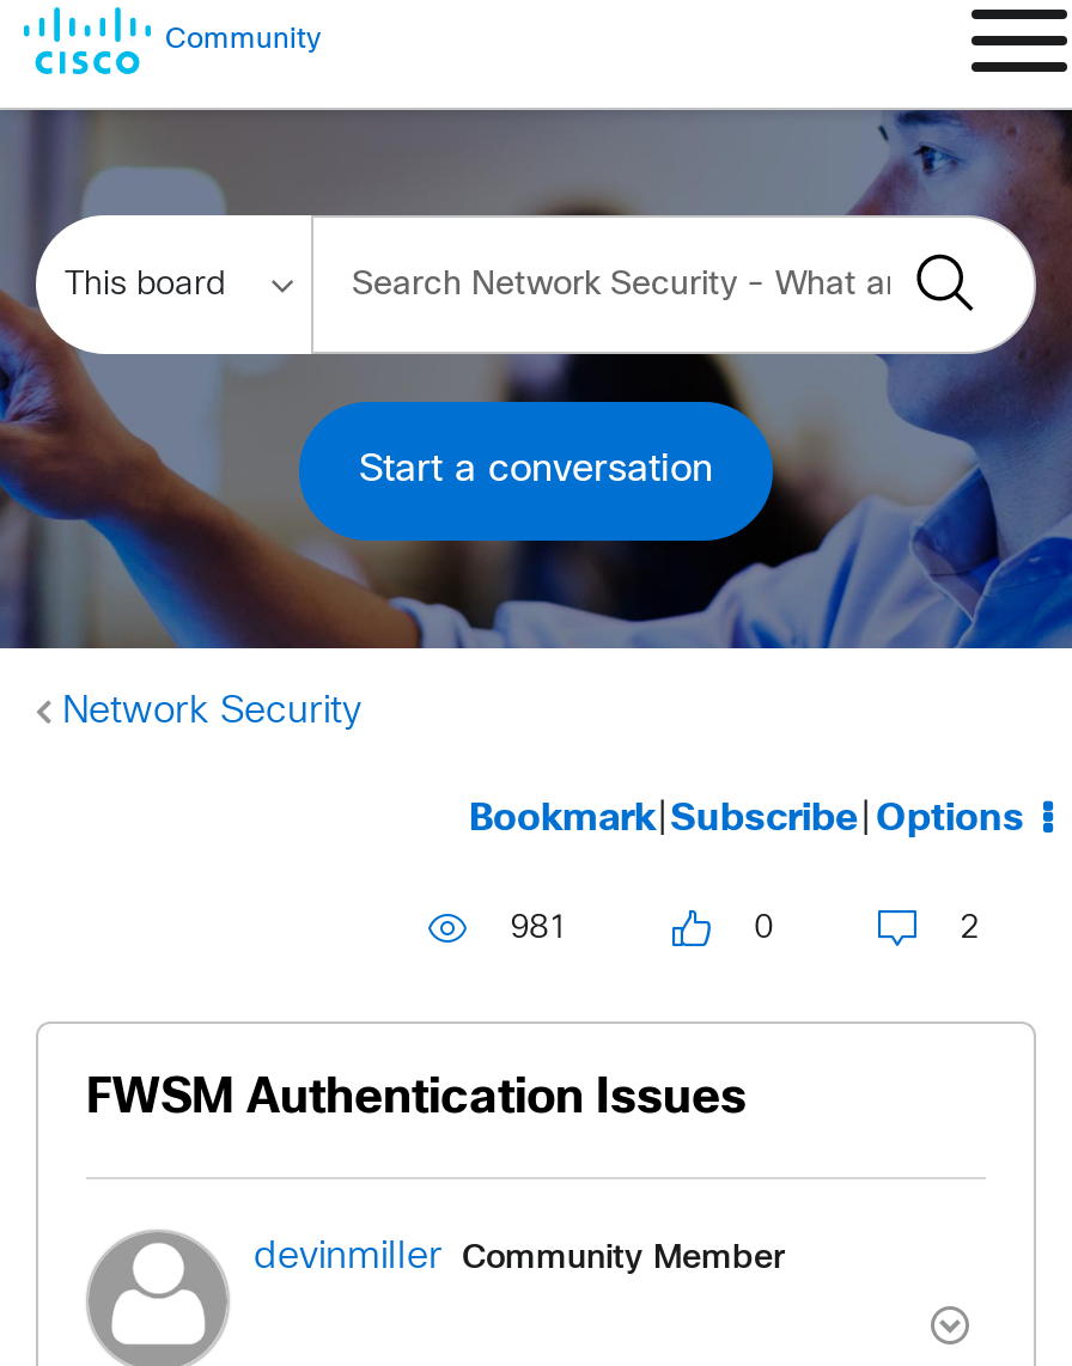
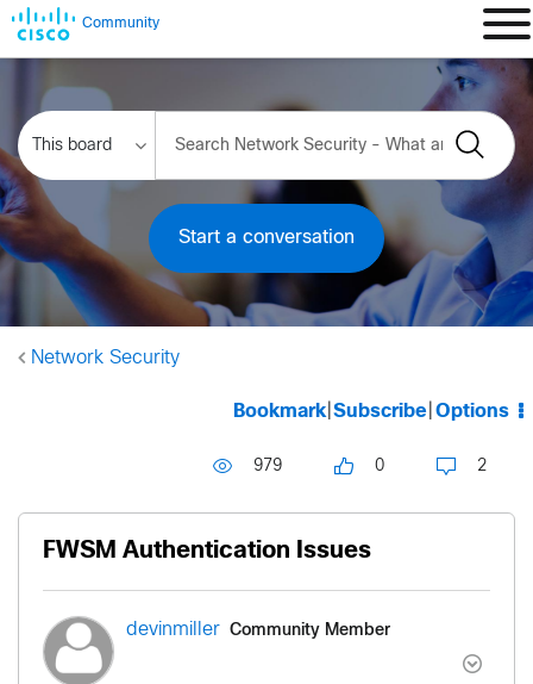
- 981
+ 979
